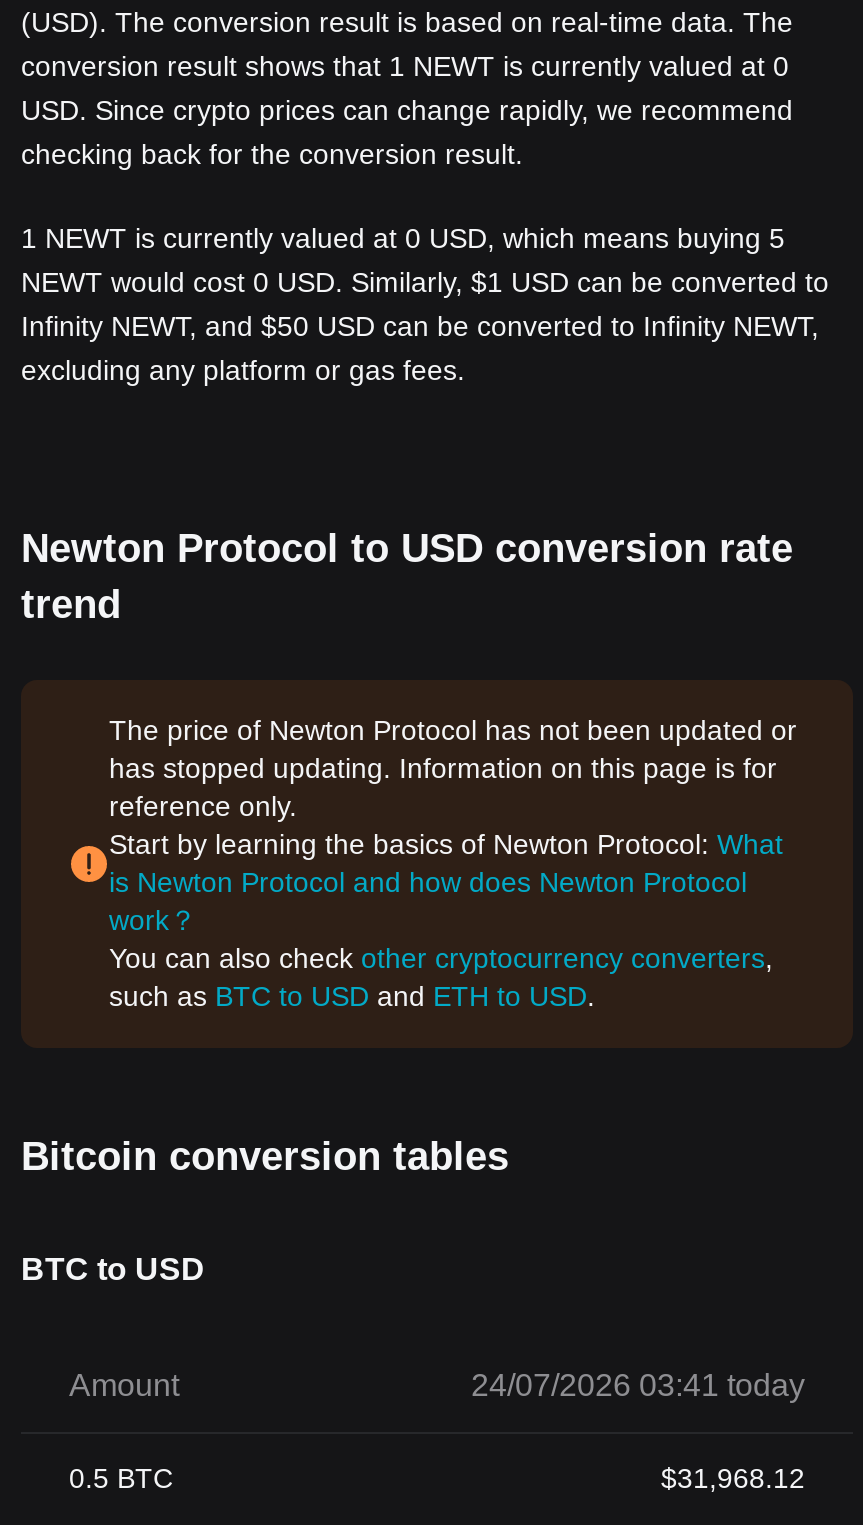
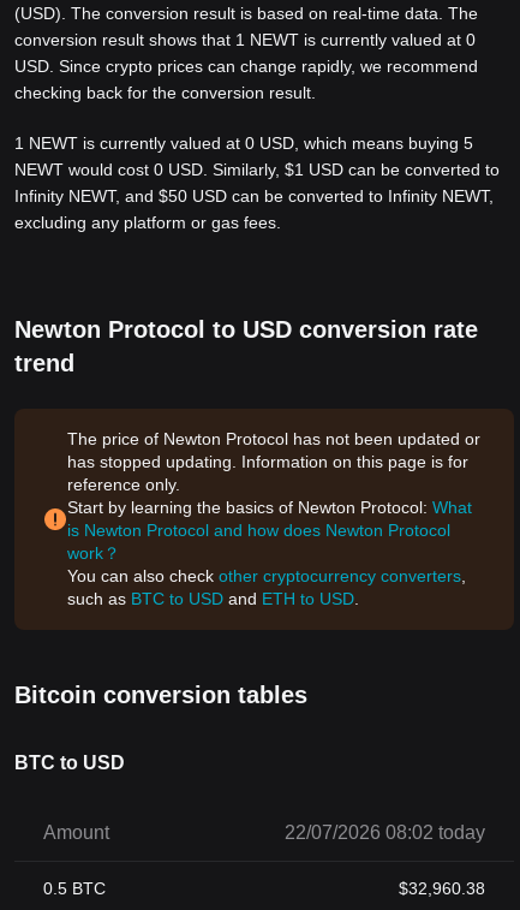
- 24/07/2026 03:41 today
+ 22/07/2026 08:02 today

- $31,968.12
+ $32,960.38
